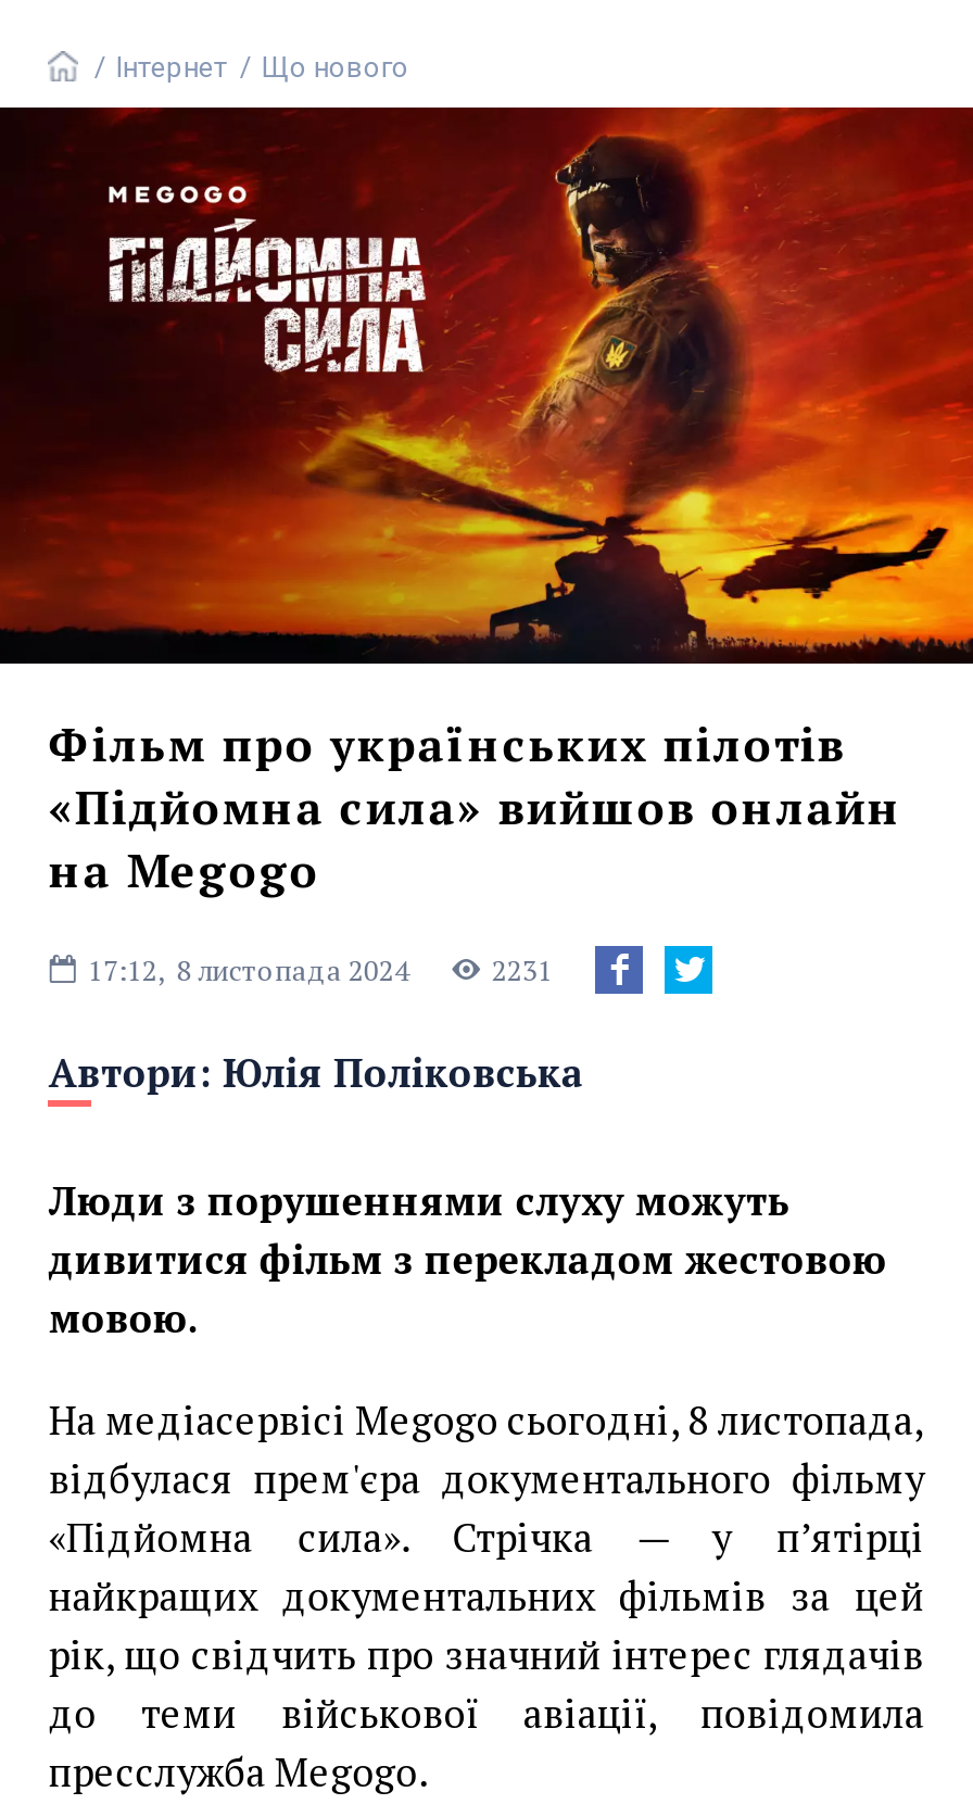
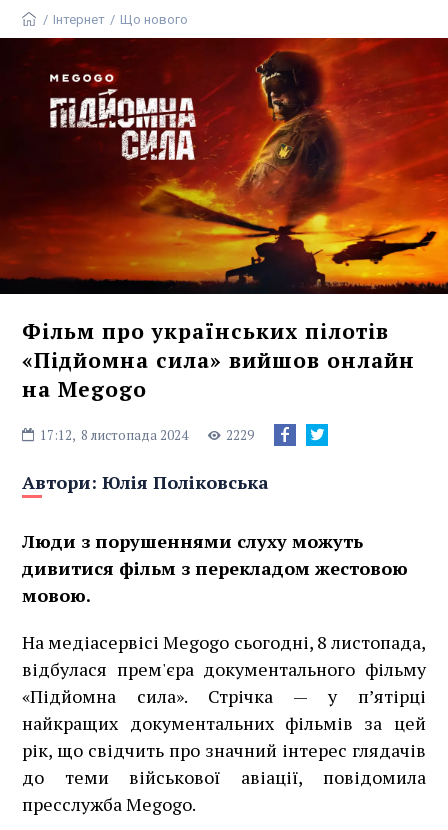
- 2231
+ 2229
